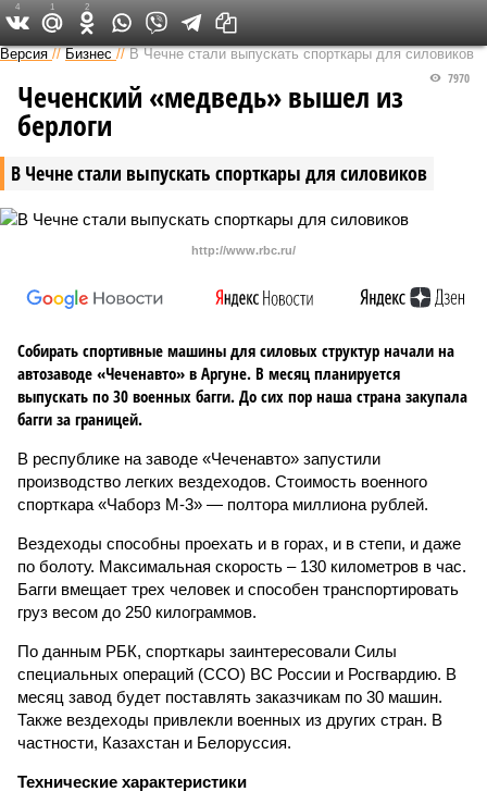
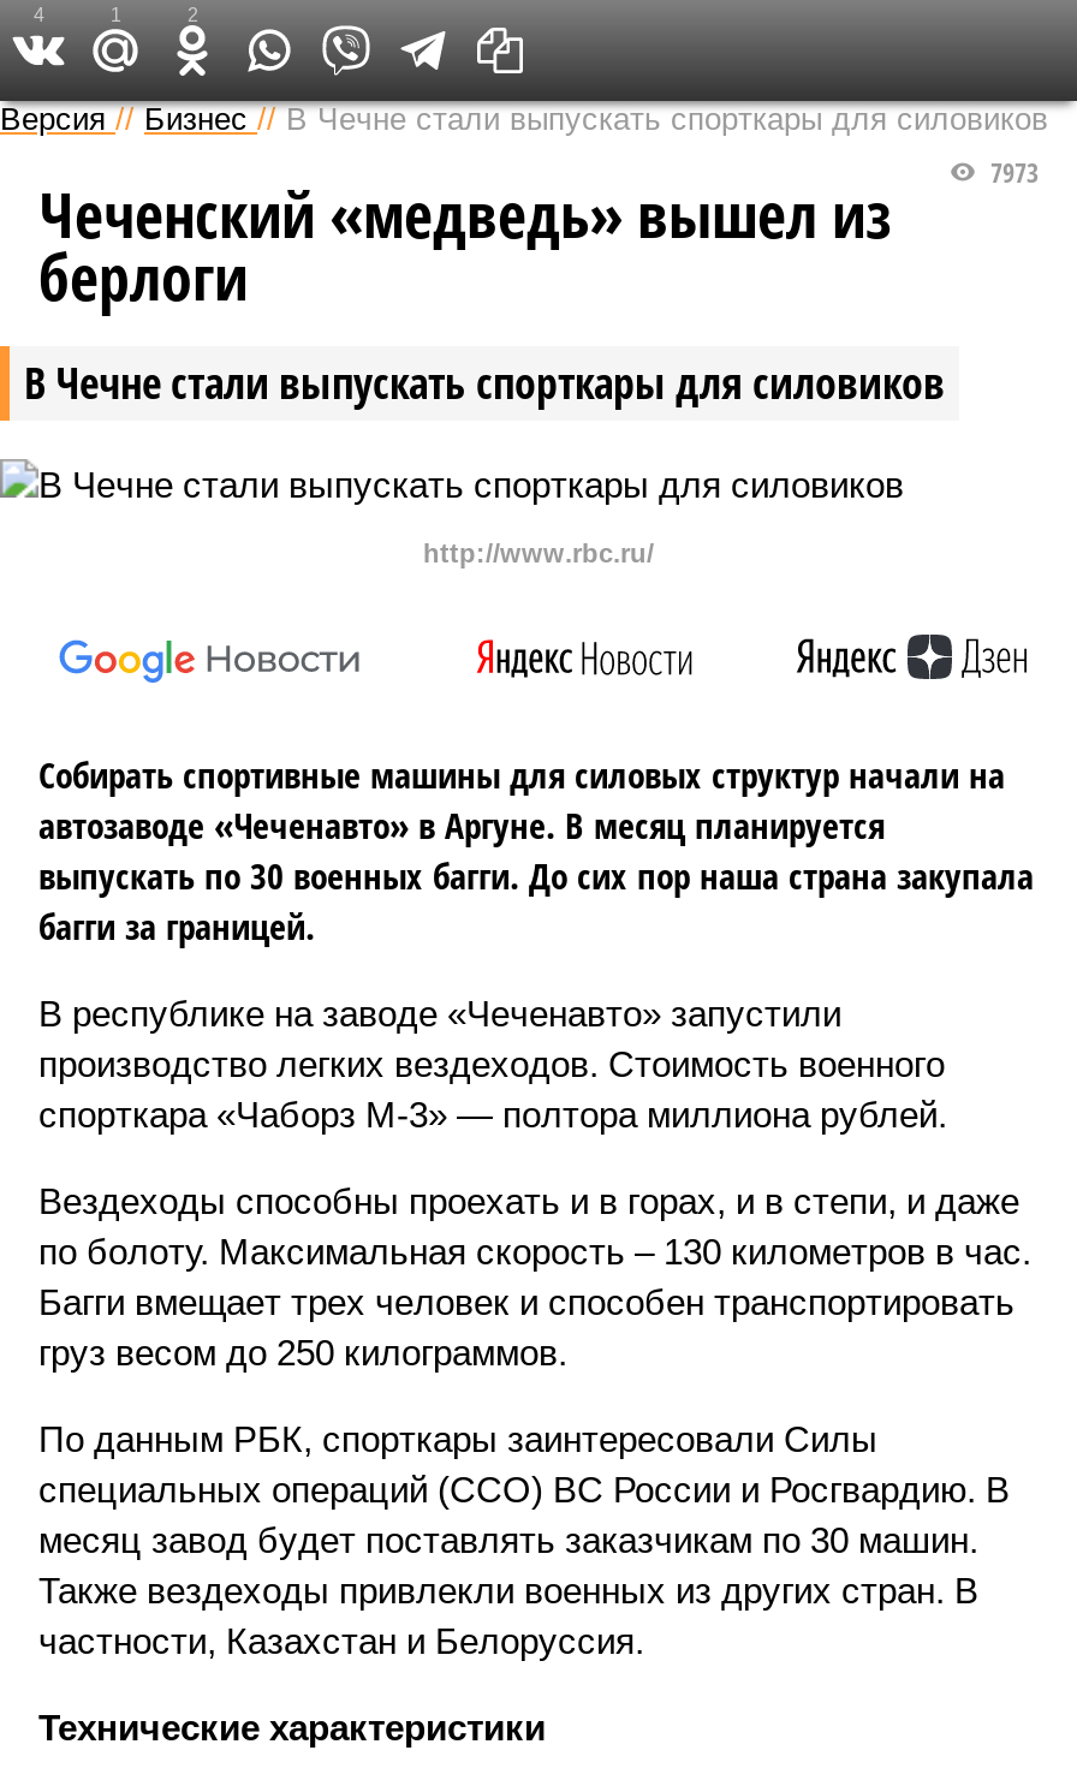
- 7970
+ 7973
